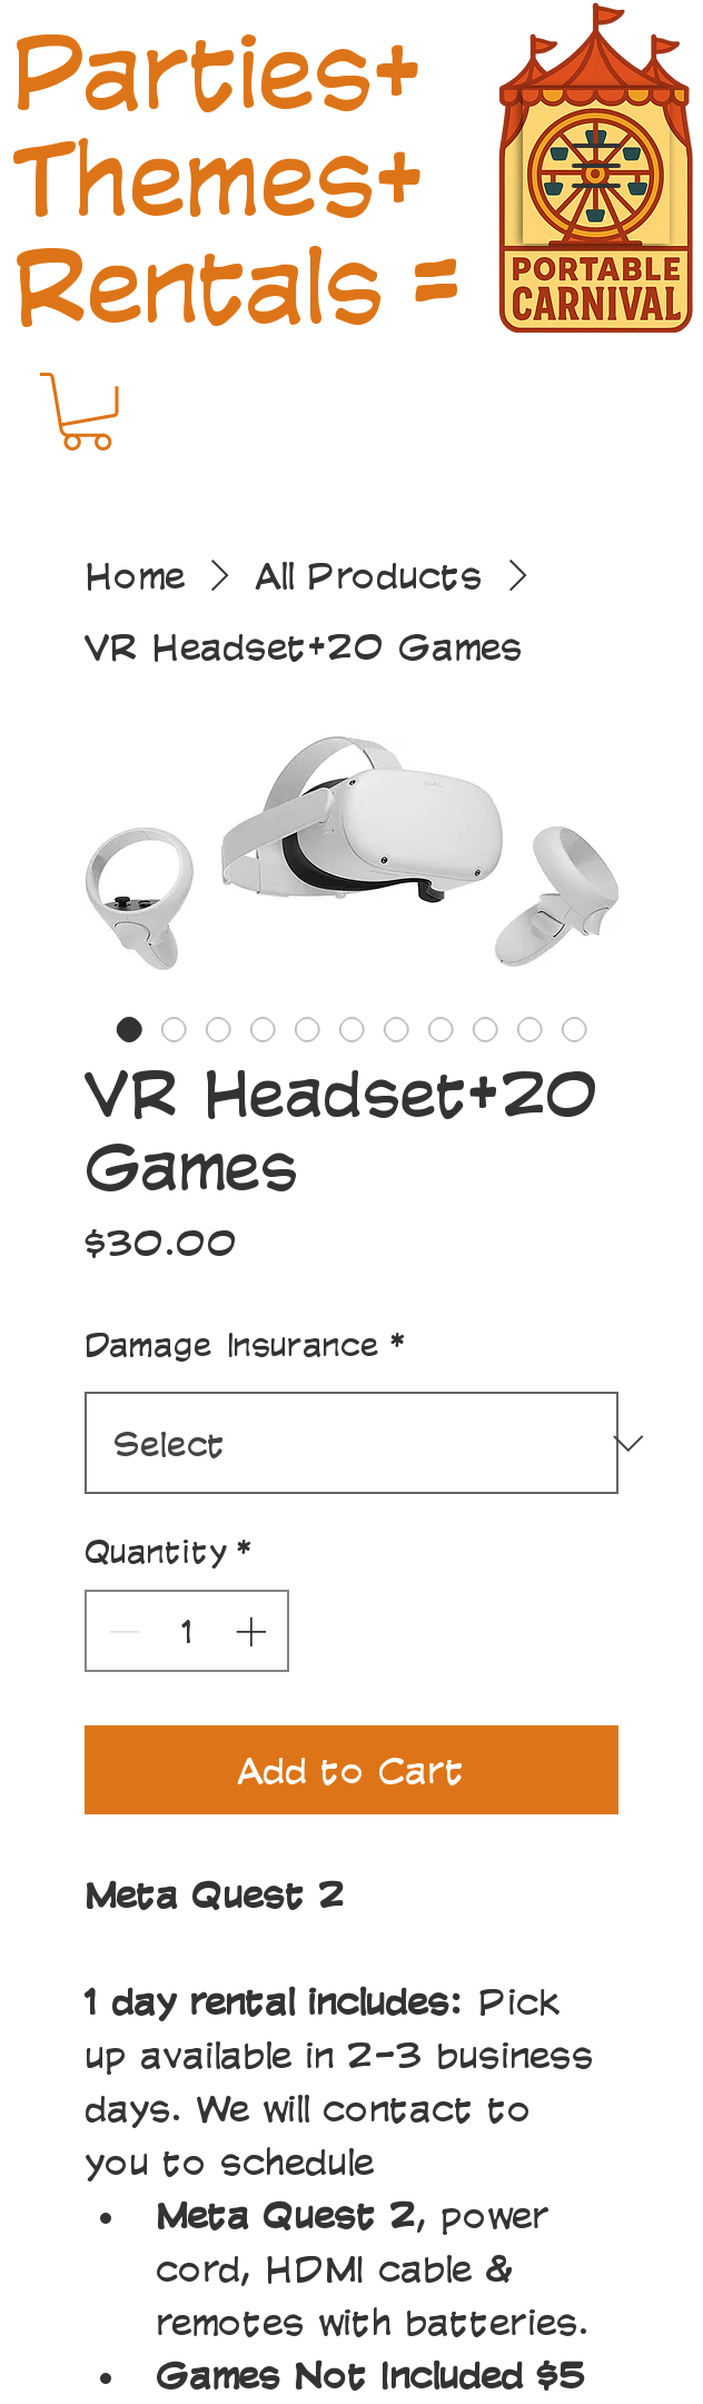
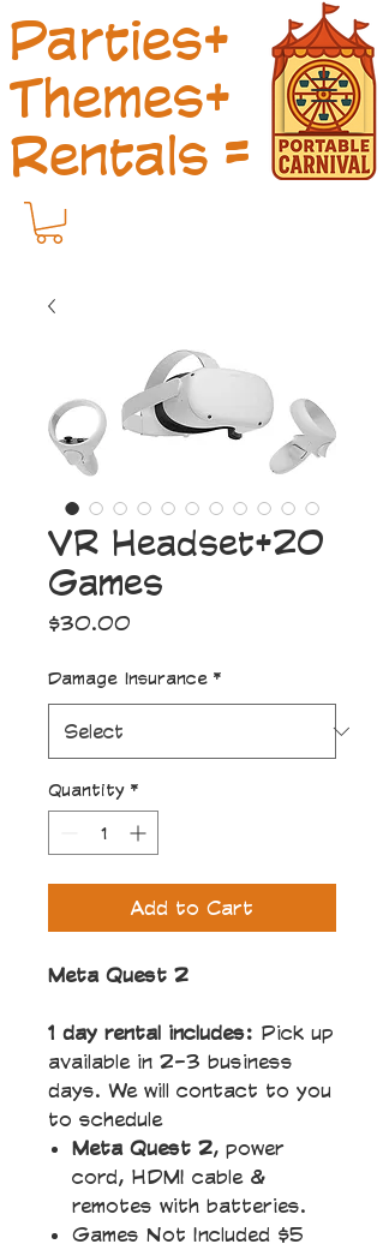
- Home
- All Products
- VR Headset+20 Games
